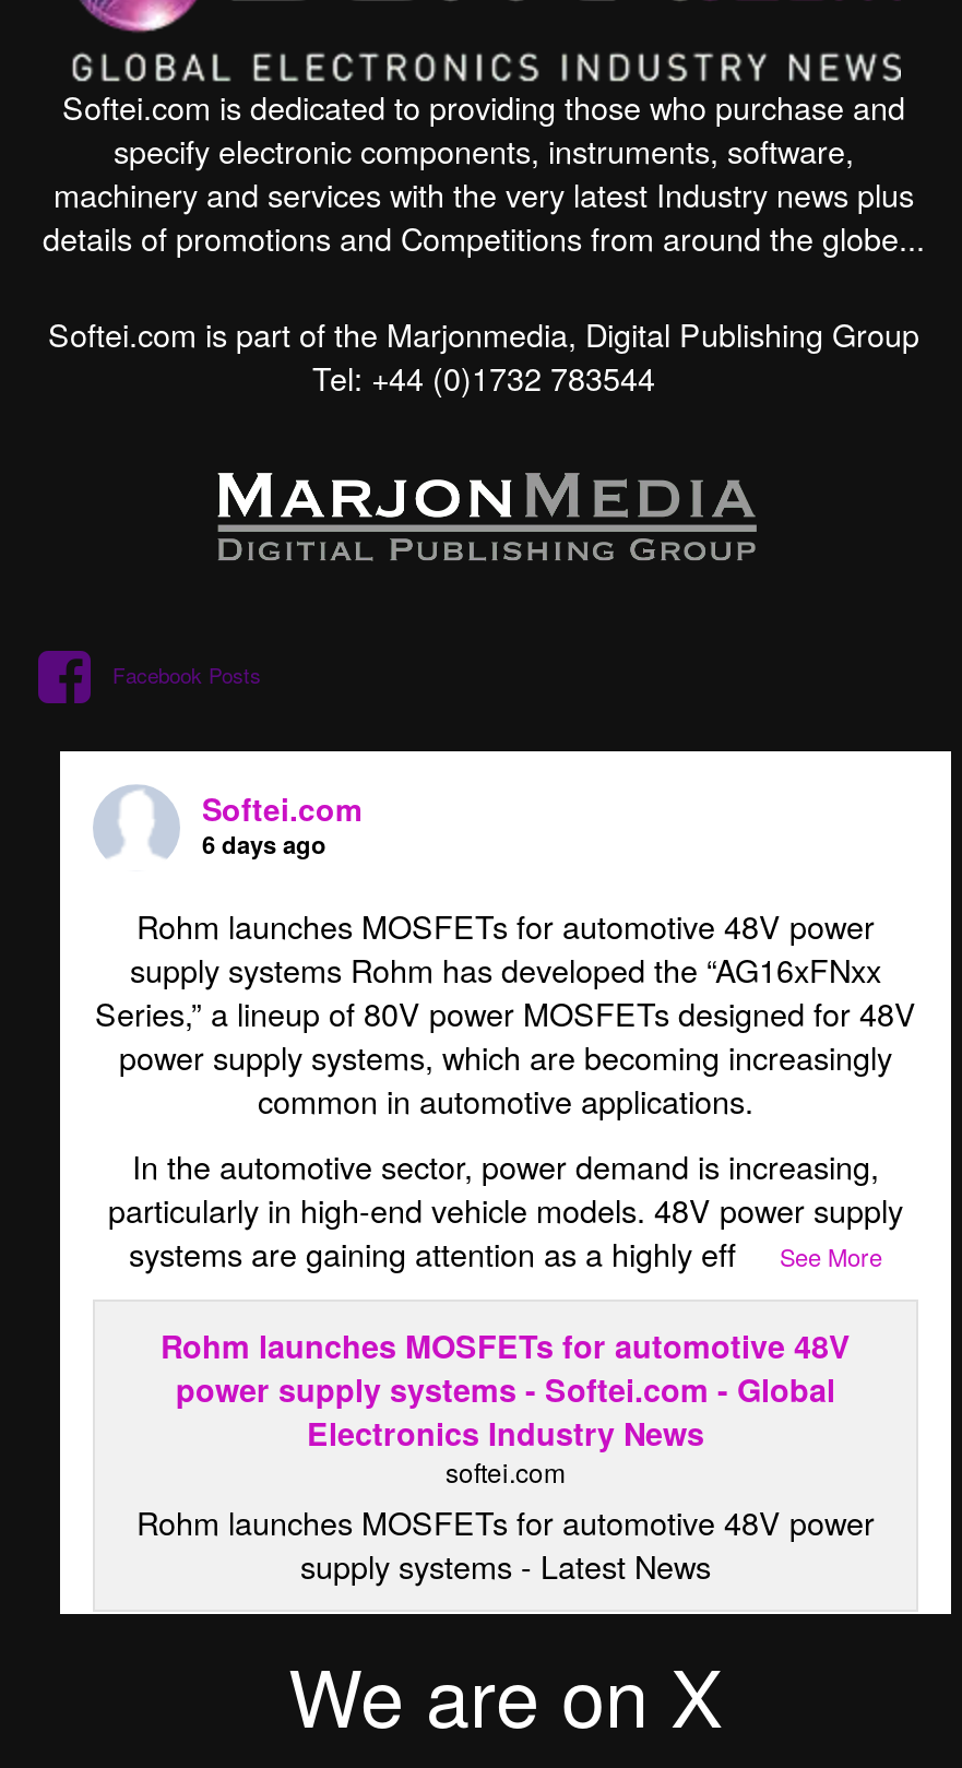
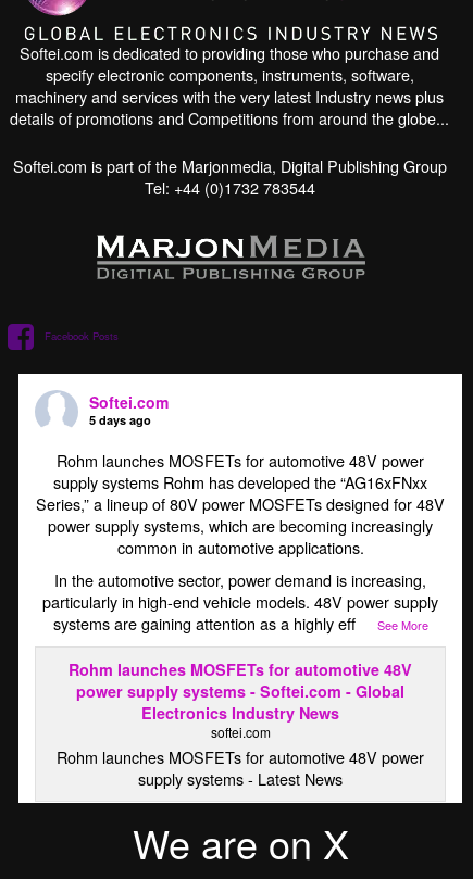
- 6 days ago
+ 5 days ago
